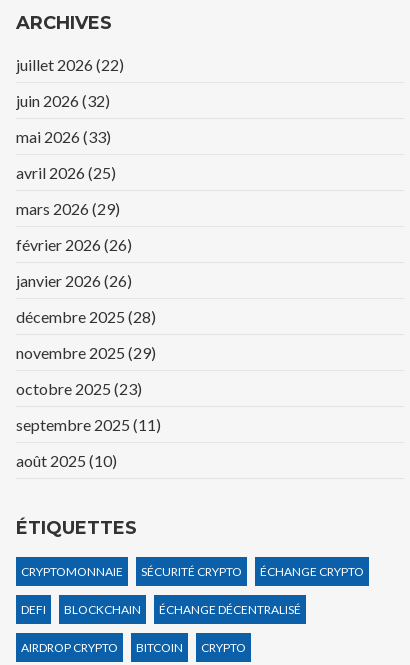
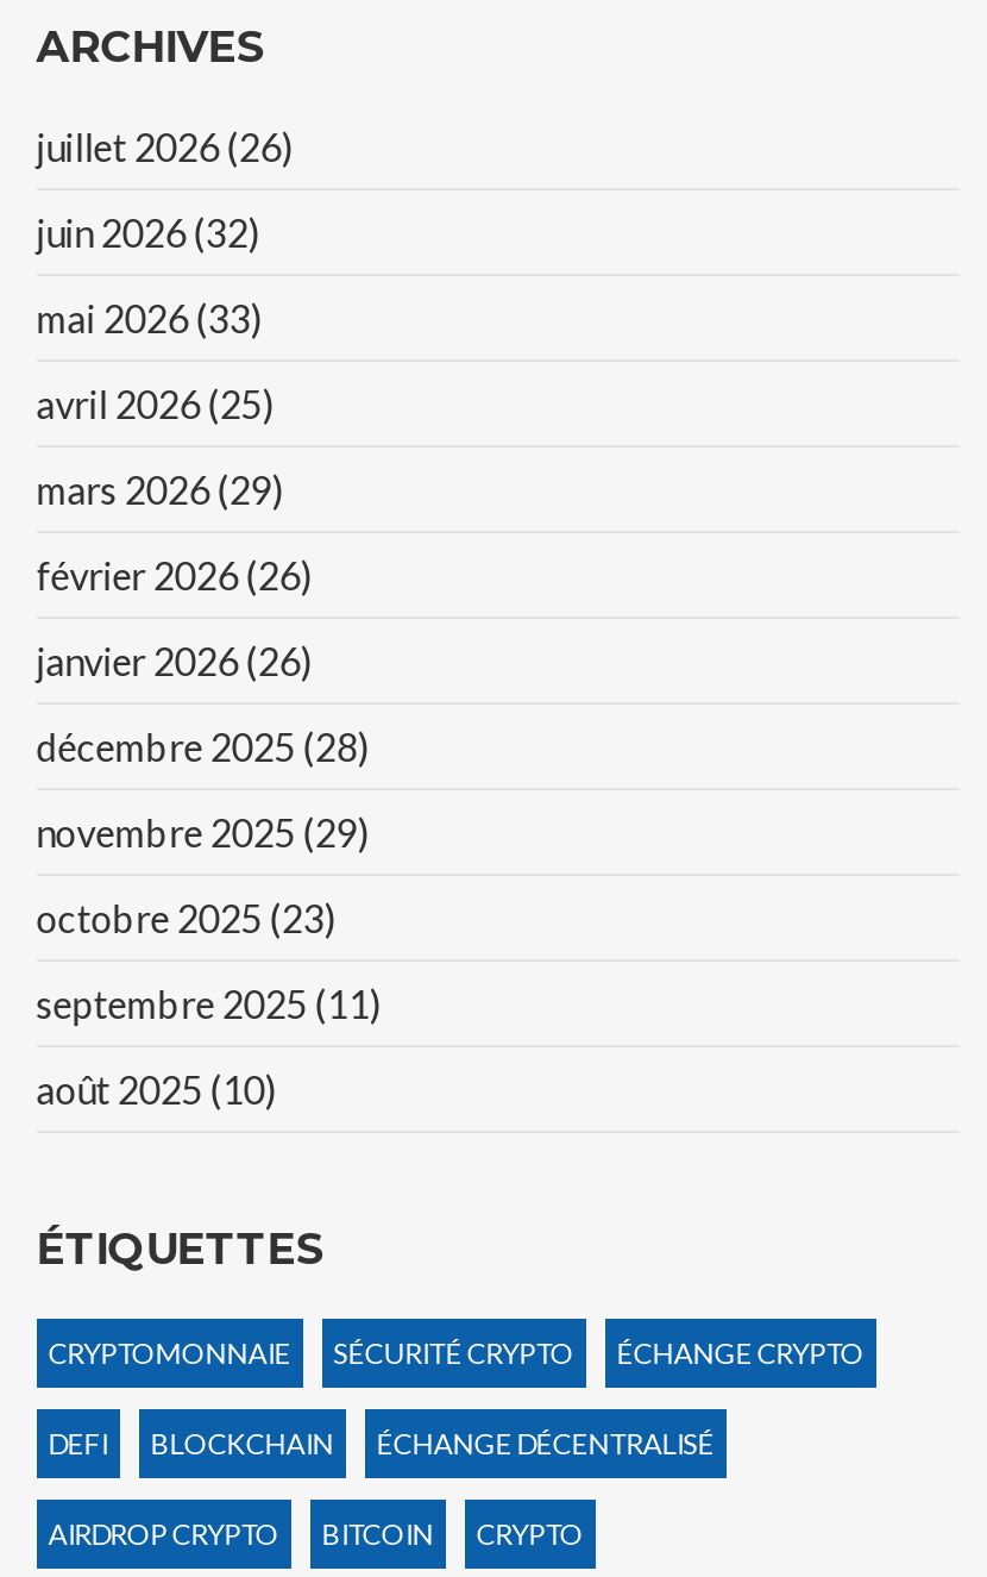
- juillet 2026 (22)
+ juillet 2026 (26)
